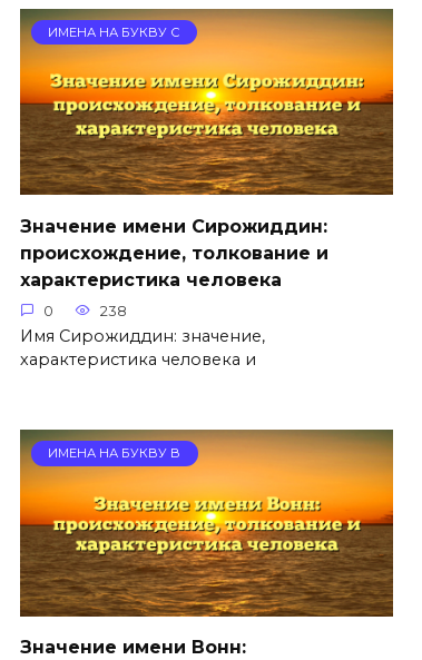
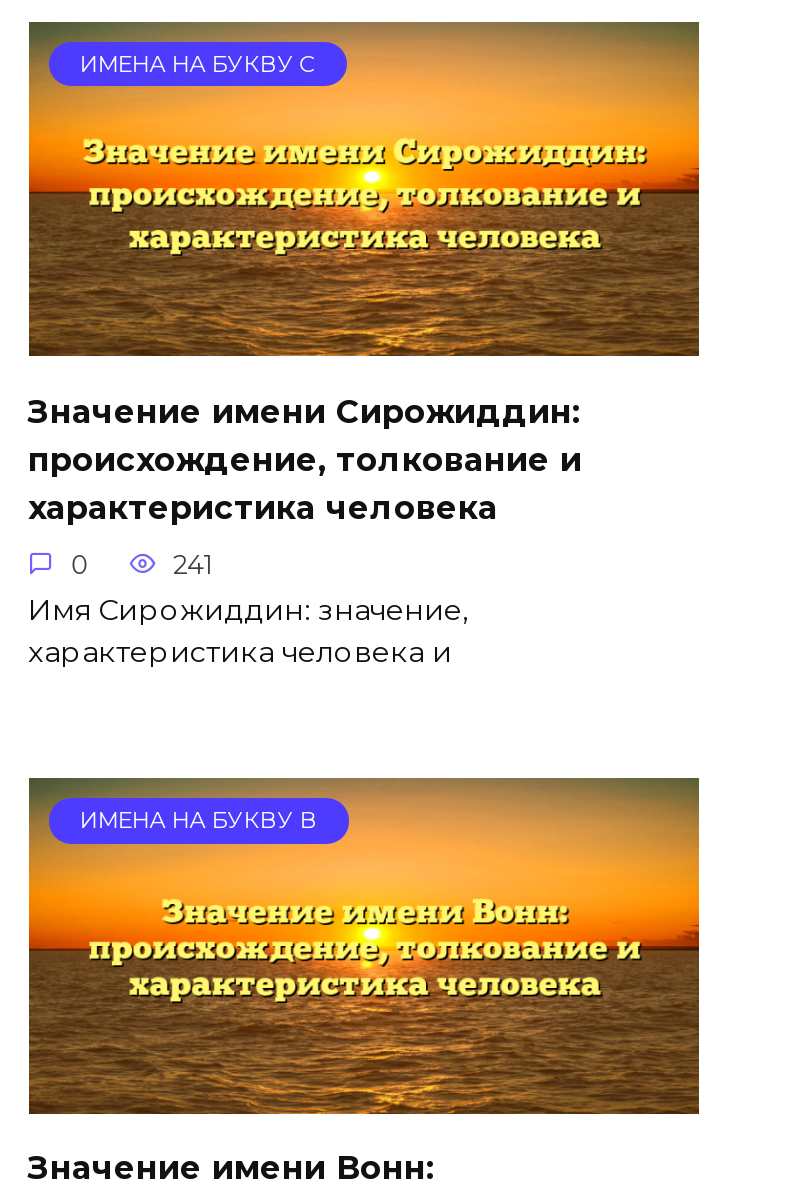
- 238
+ 241
